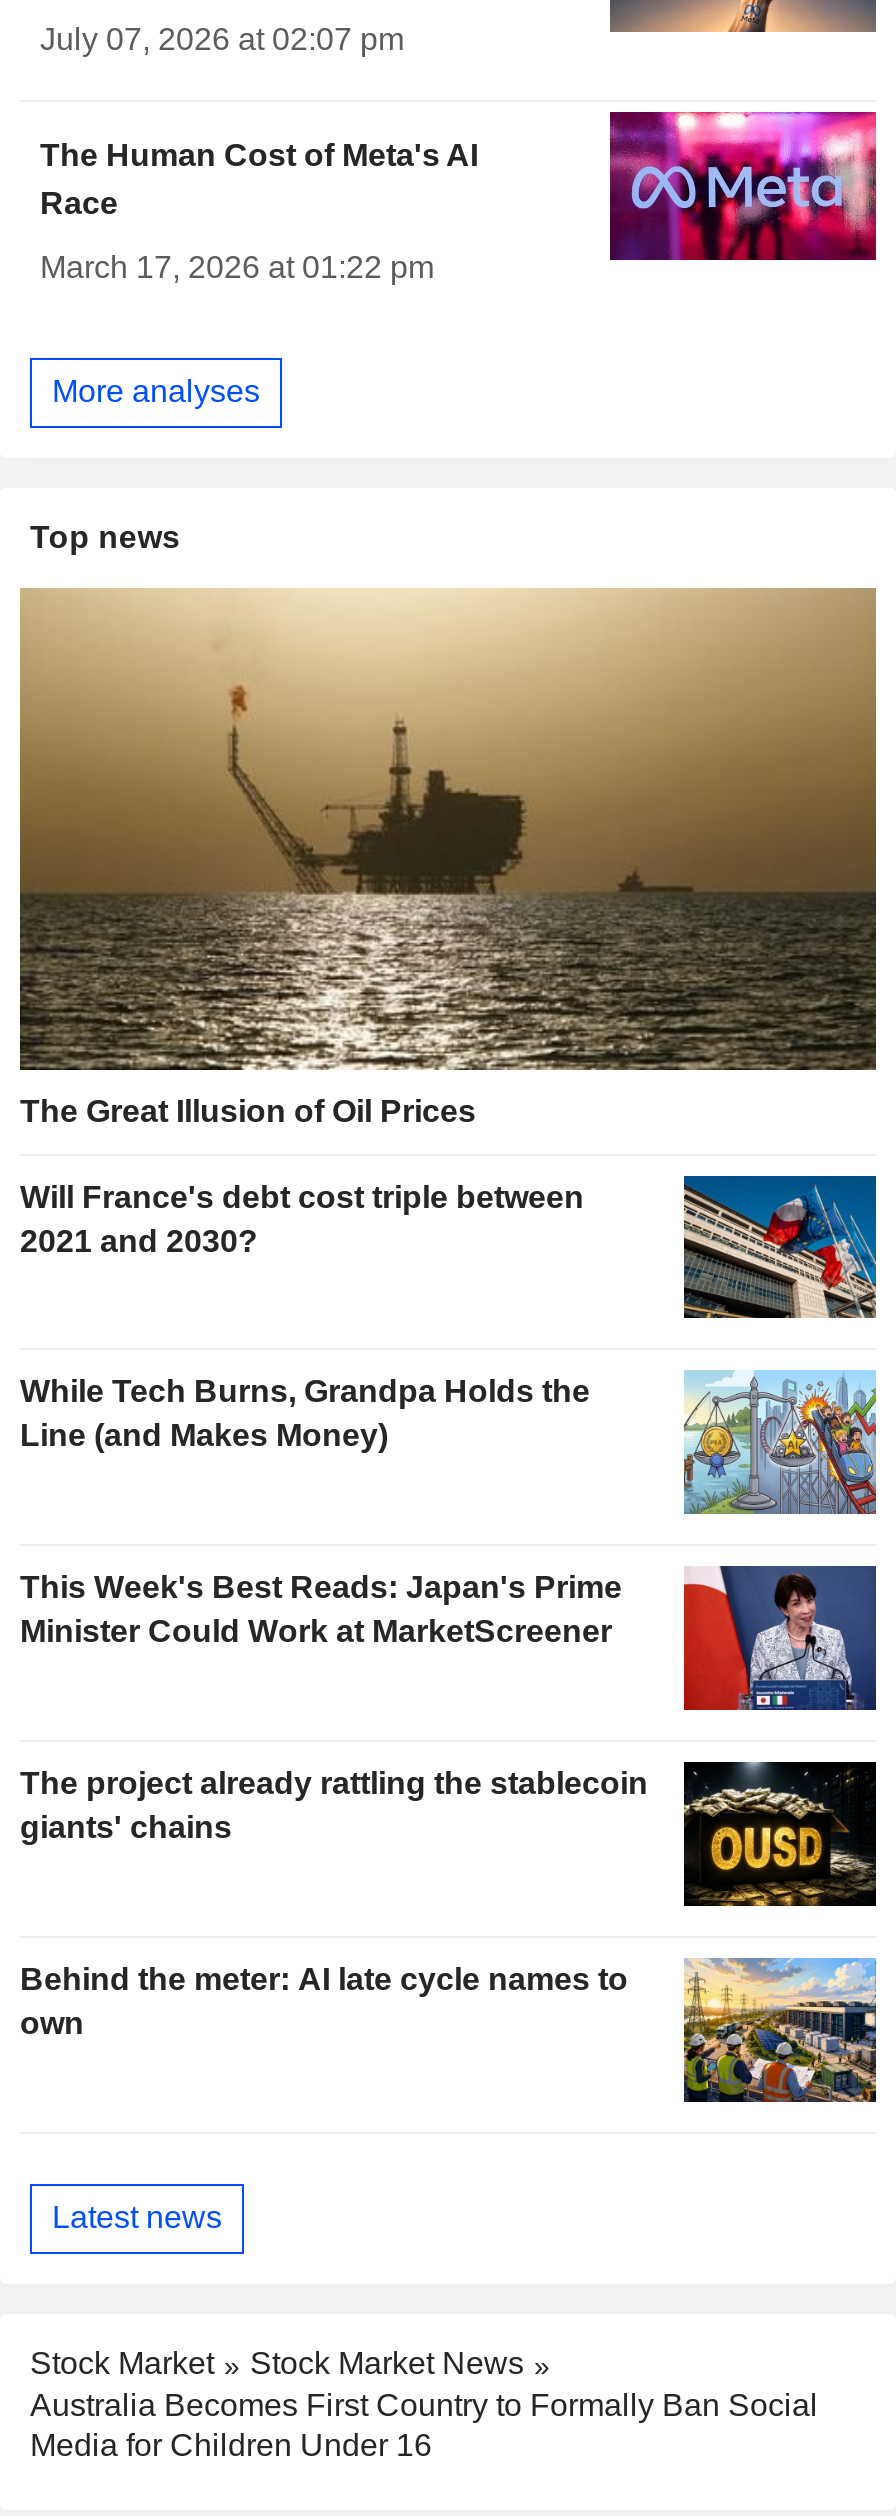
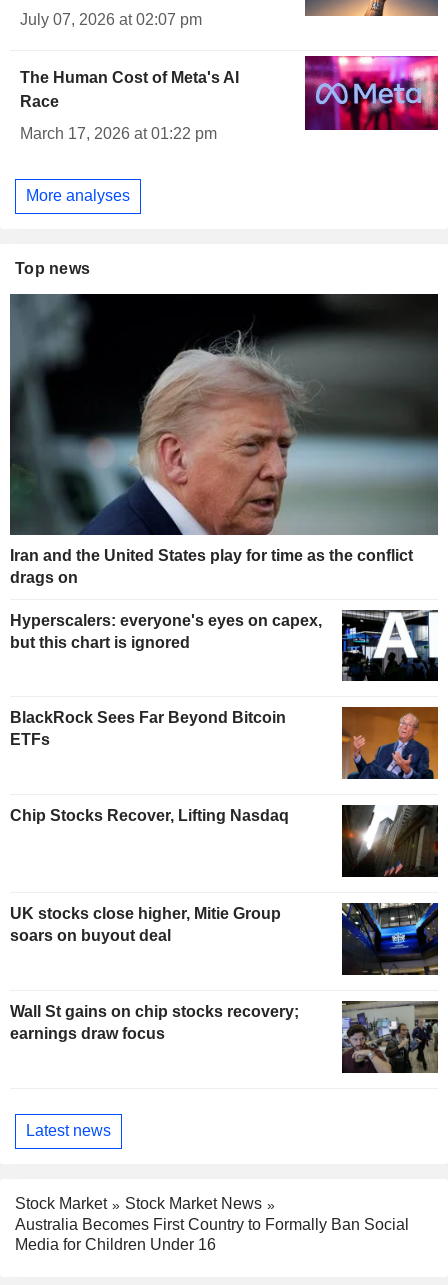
- [image]
- The Great Illusion of Oil Prices
+ [image]
+ Iran and the United States play for time as the conflict
+ drags on

- Will France's debt cost triple between
- 2021 and 2030?
+ Hyperscalers: everyone's eyes on capex,
+ but this chart is ignored

- [image]
+ [image]

- While Tech Burns, Grandpa Holds the
- Line (and Makes Money)
+ BlackRock Sees Far Beyond Bitcoin
+ ETFs

- [image]
+ [image]

- This Week's Best Reads: Japan's Prime
- Minister Could Work at MarketScreener
+ Chip Stocks Recover, Lifting Nasdaq

- [image]
+ [image]

- The project already rattling the stablecoin
- giants' chains
+ UK stocks close higher, Mitie Group
+ soars on buyout deal

- [image]
+ [image]

- Behind the meter: AI late cycle names to
- own
+ Wall St gains on chip stocks recovery;
+ earnings draw focus

- [image]
+ [image]
